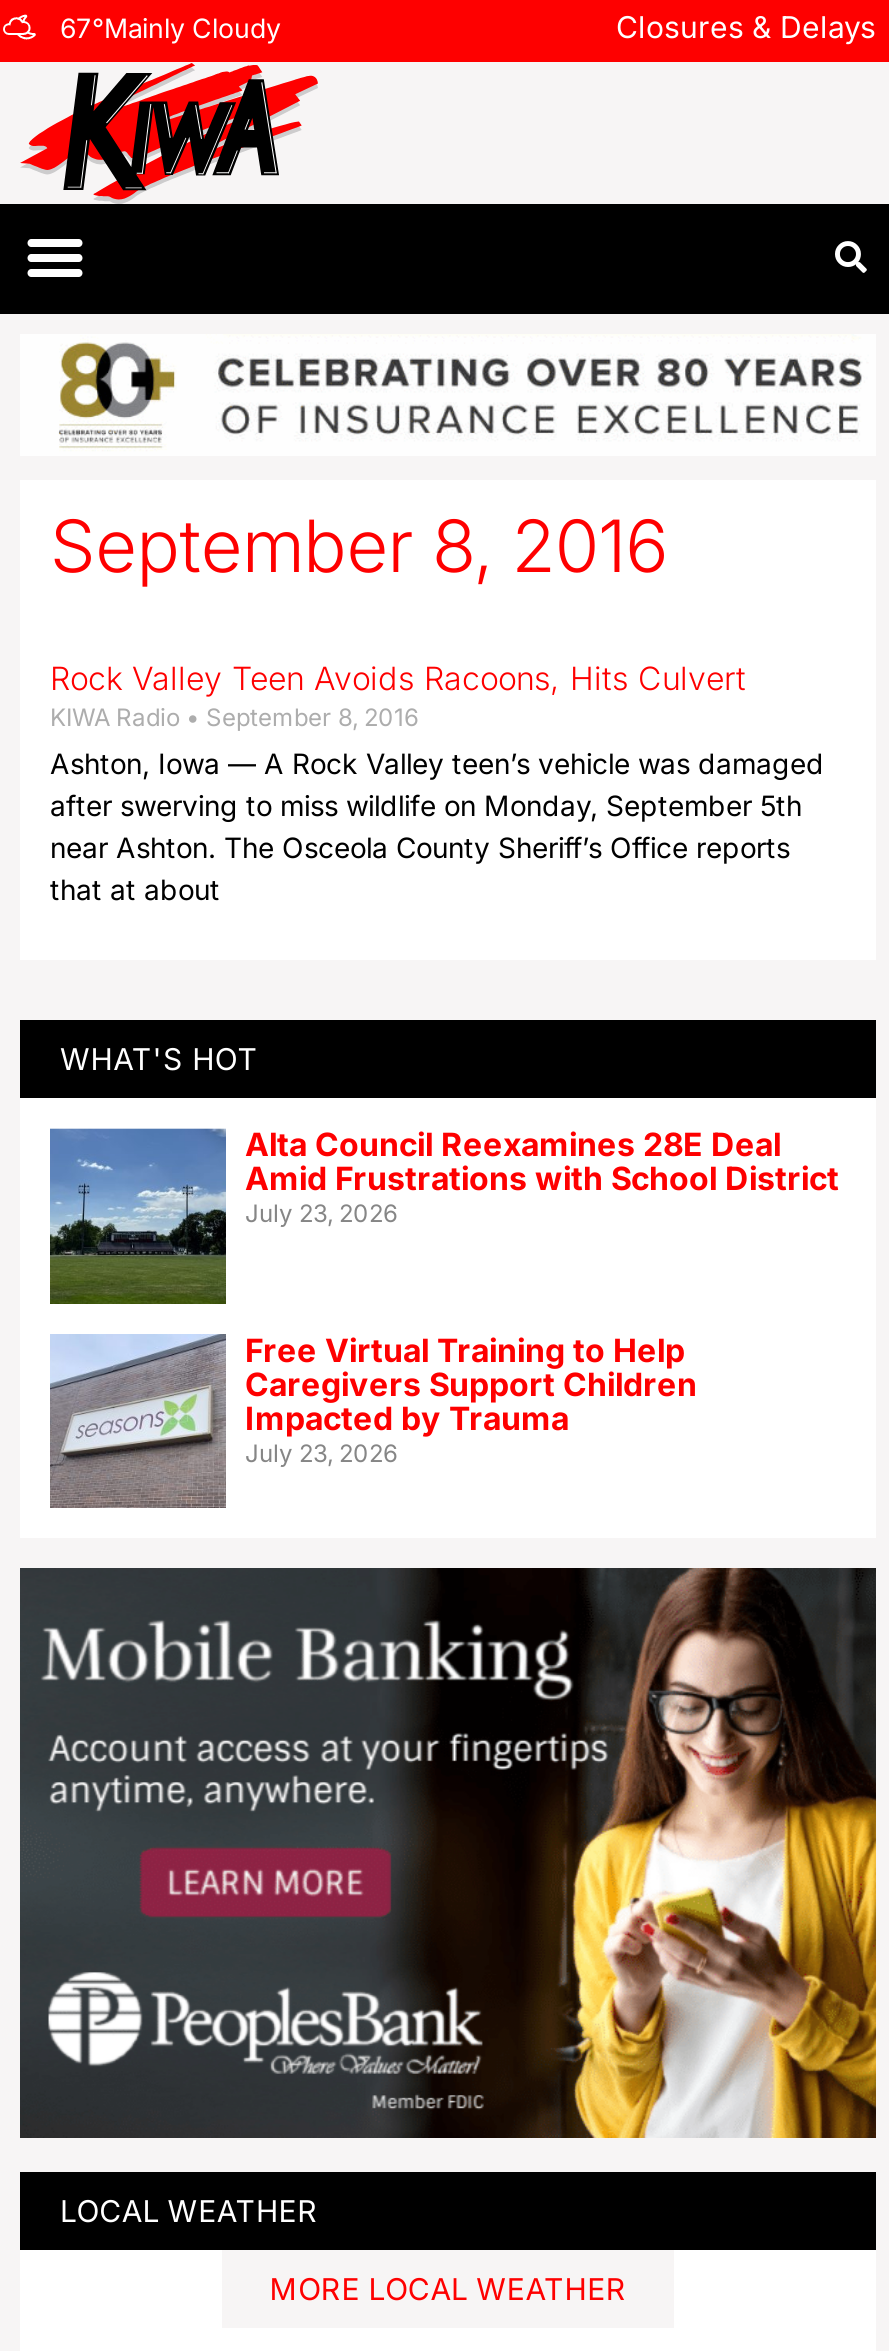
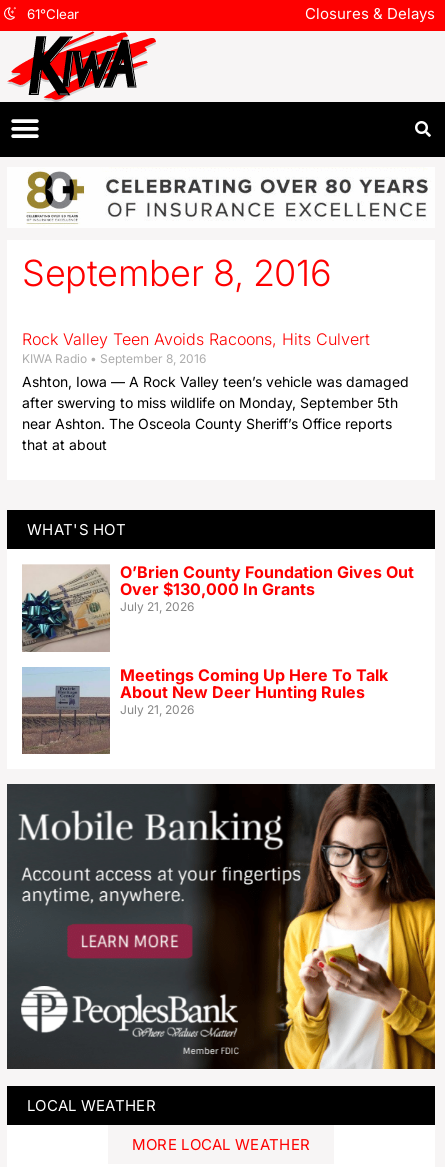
- 67°Mainly Cloudy
+ 61°Clear

- [image]
- Alta Council Reexamines 28E Deal
- Amid Frustrations with School District
- July 23, 2026
+ [image]
+ O’Brien County Foundation Gives Out
+ Over $130,000 In Grants
+ July 21, 2026

- [image]
- Free Virtual Training to Help
- Caregivers Support Children
- Impacted by Trauma
- July 23, 2026
+ [image]
+ Meetings Coming Up Here To Talk
+ About New Deer Hunting Rules
+ July 21, 2026
